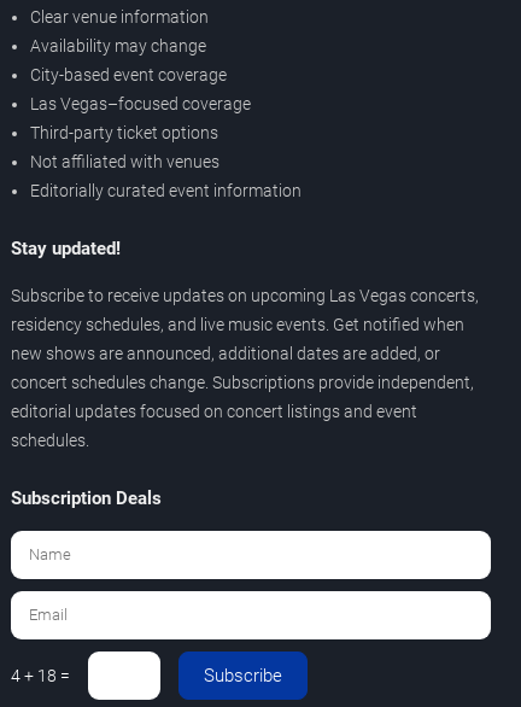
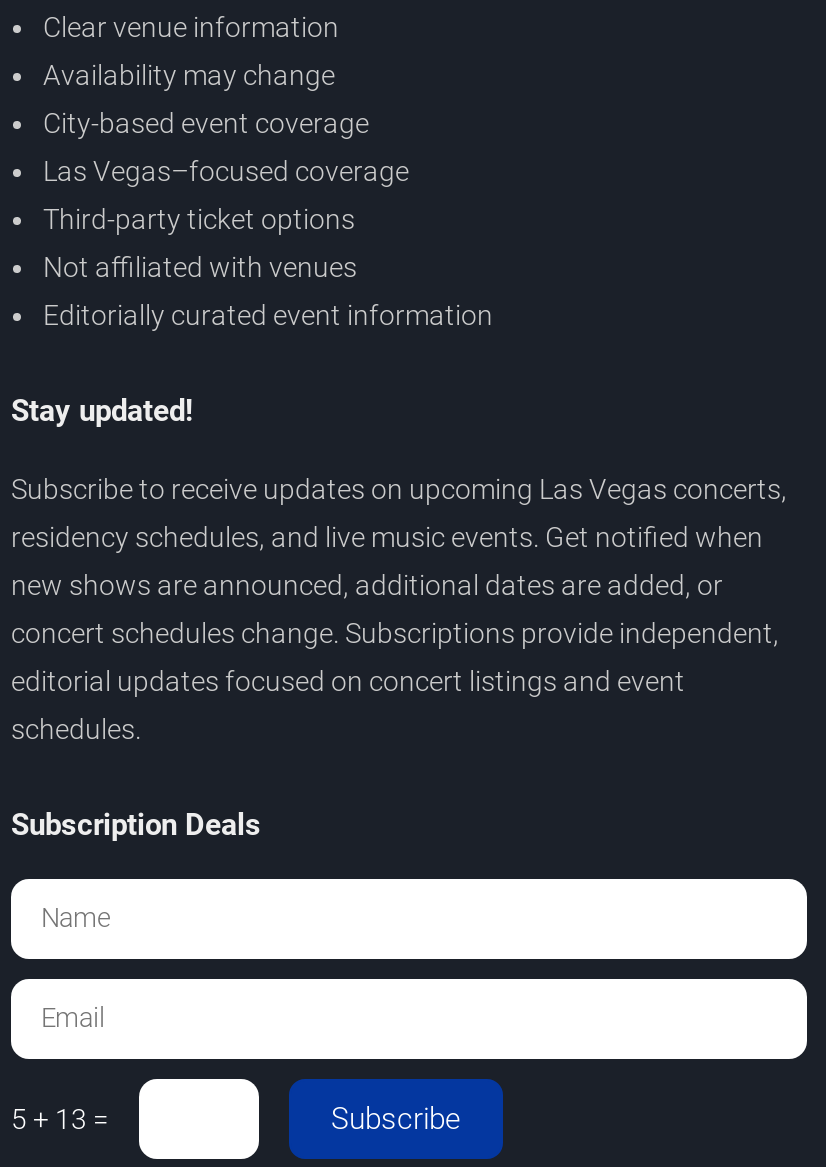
- 4 + 18 =
+ 5 + 13 =
